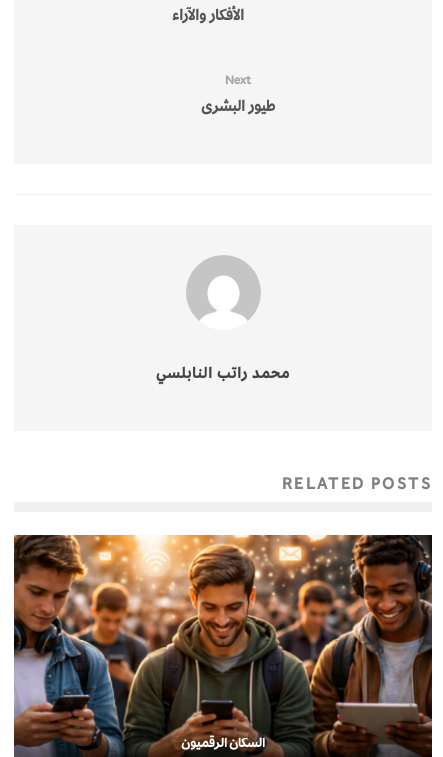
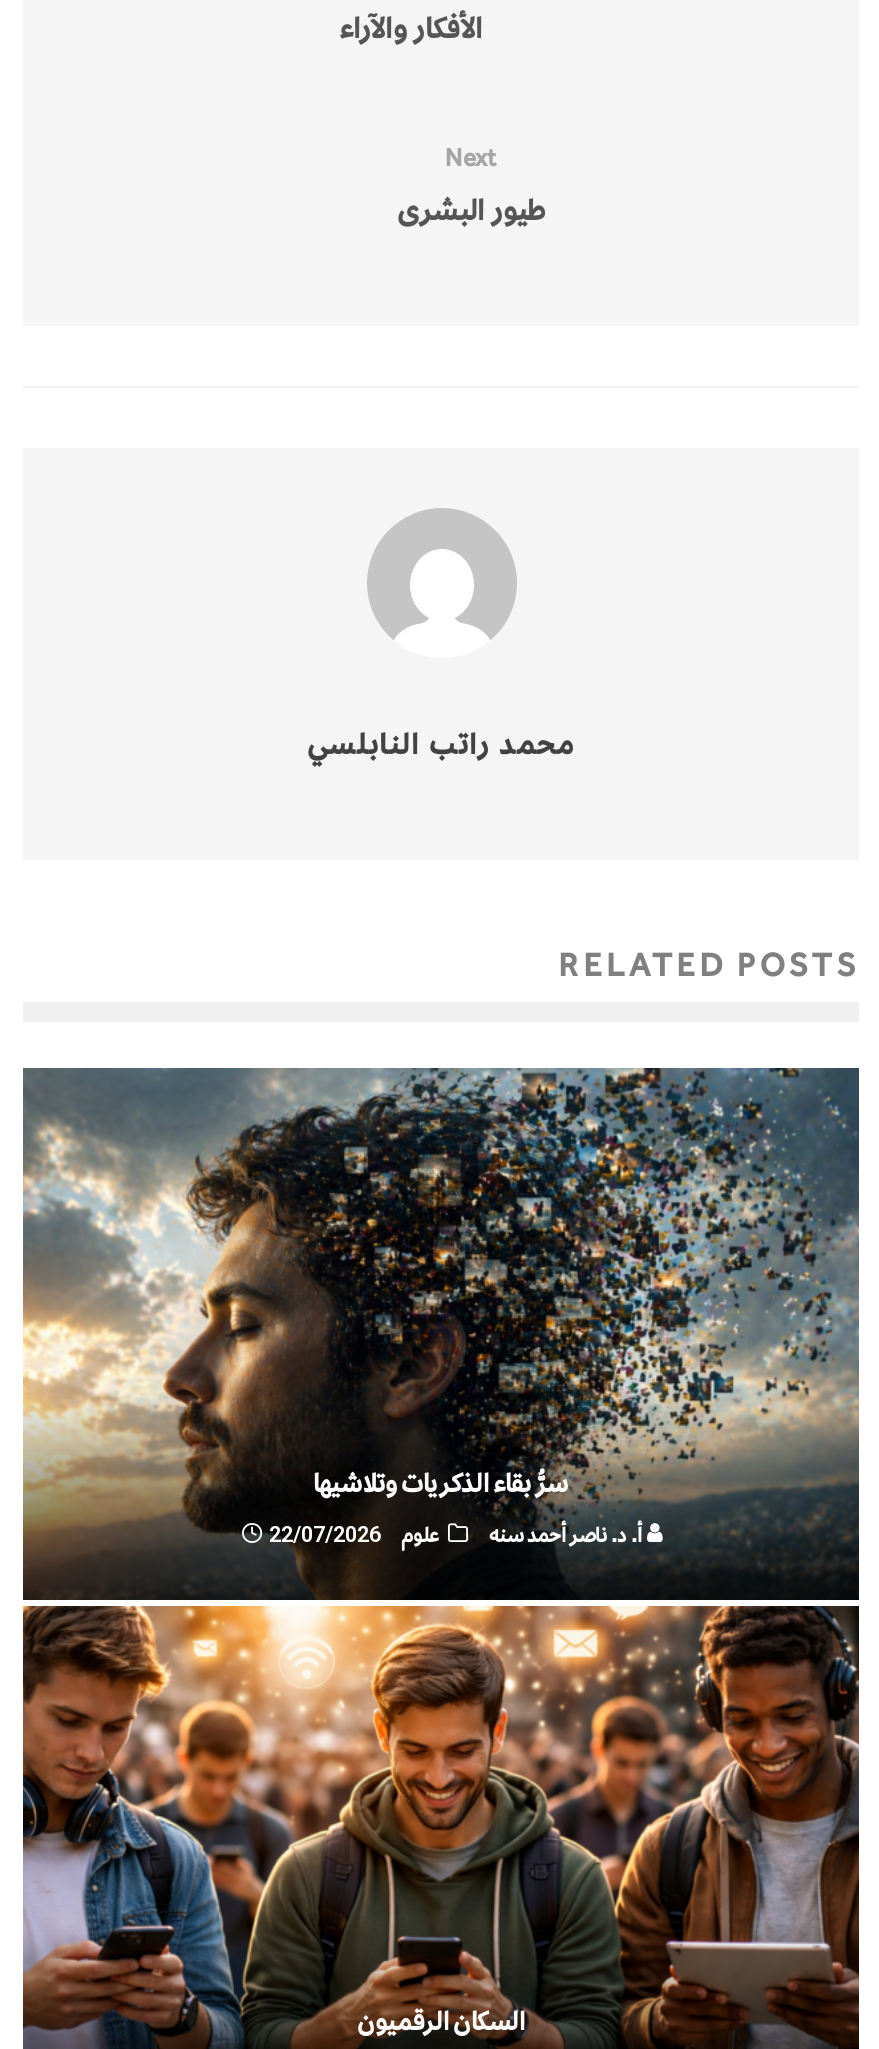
+ [image]
+ سرُّ بقاء الذكريات وتلاشيها
+ أ. د. ناصر أحمد سنه
+ علوم
+ 22/07/2026
